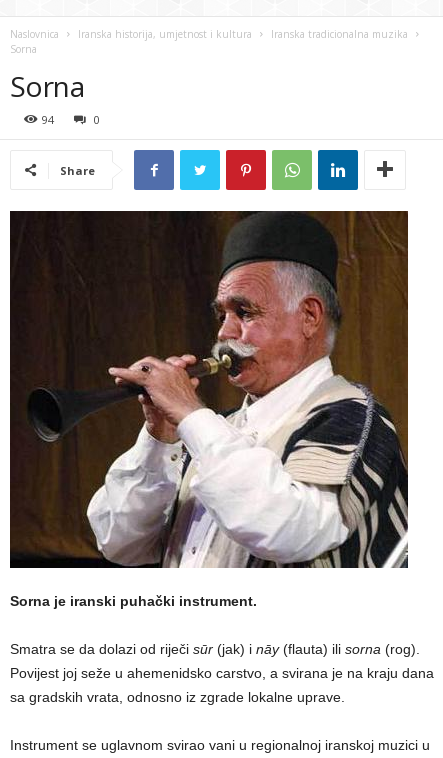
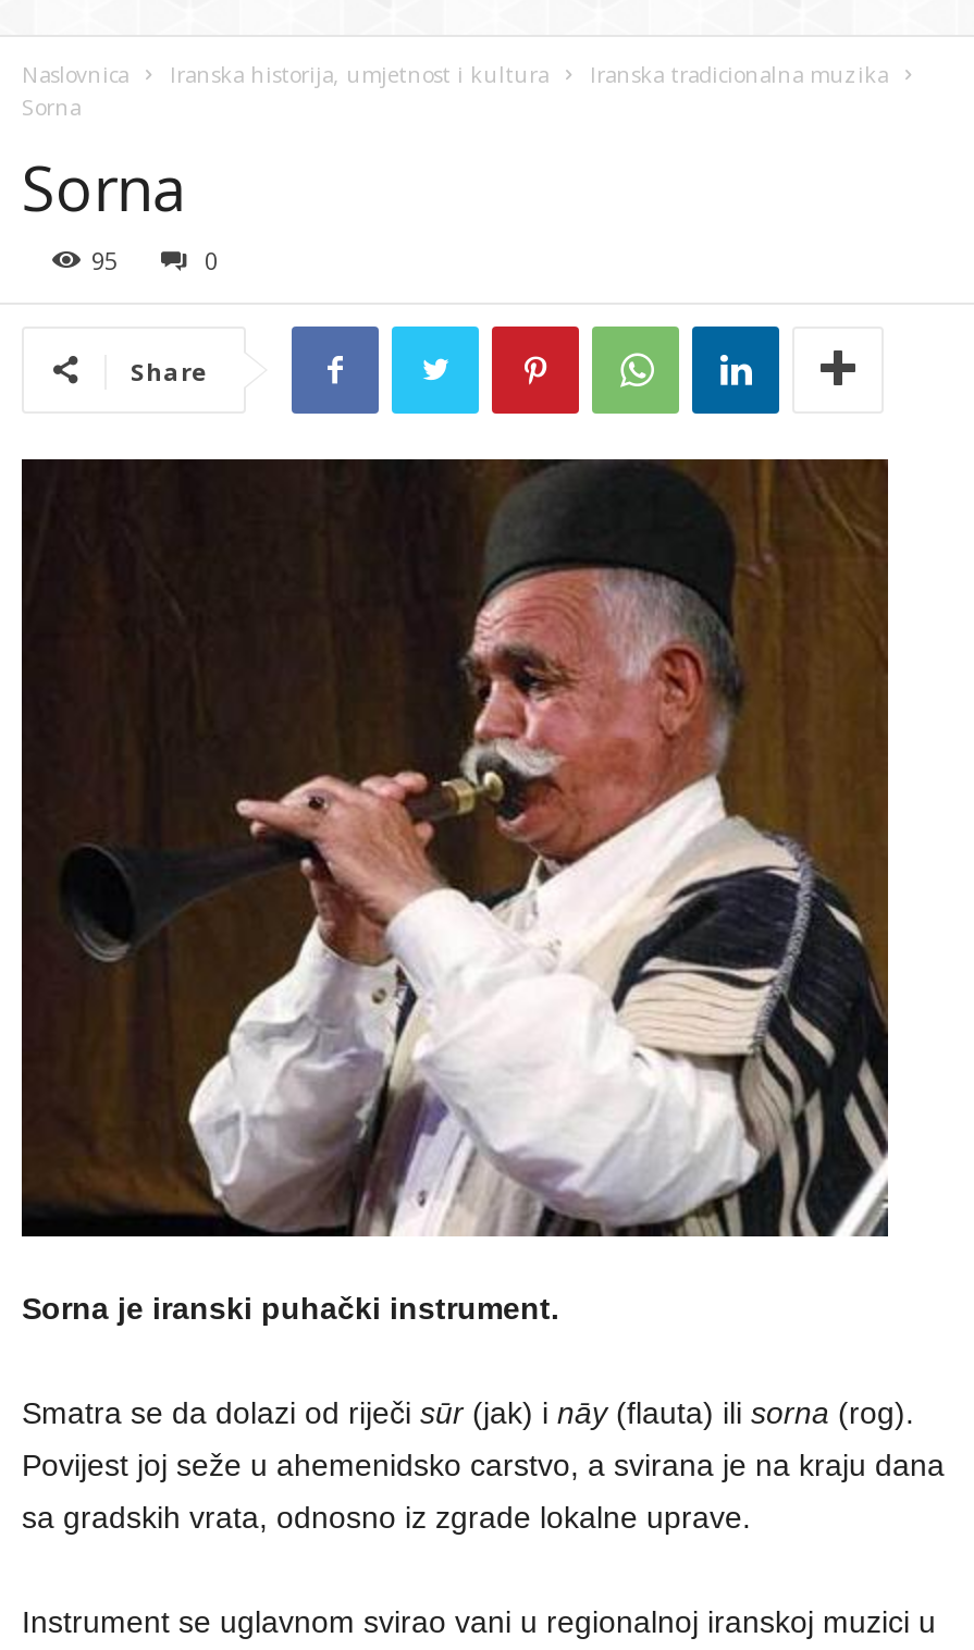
- 94
+ 95
